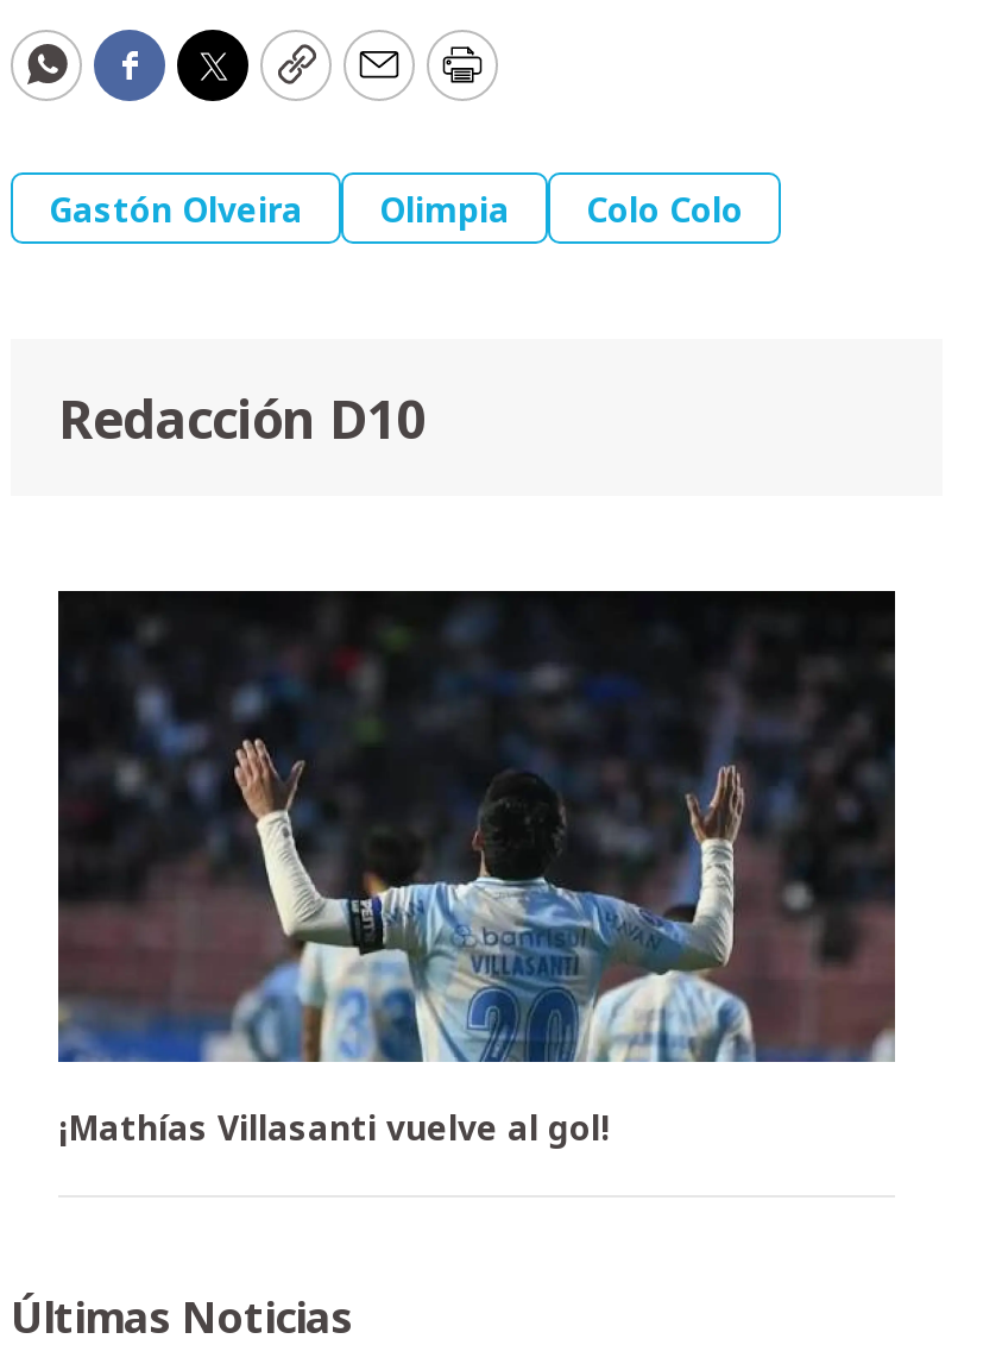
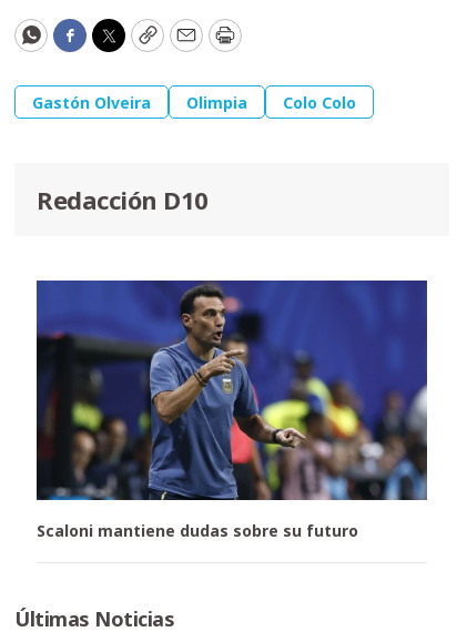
- [image]
- ¡Mathías Villasanti vuelve al gol!
+ [image]
+ Scaloni mantiene dudas sobre su futuro
